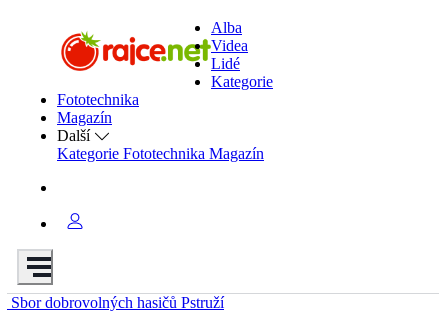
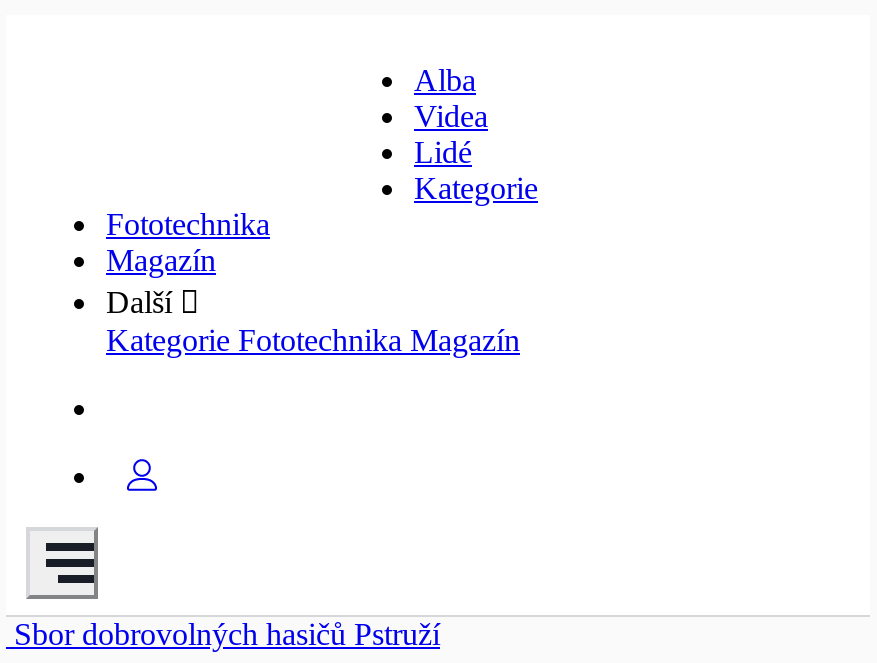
- [image]
